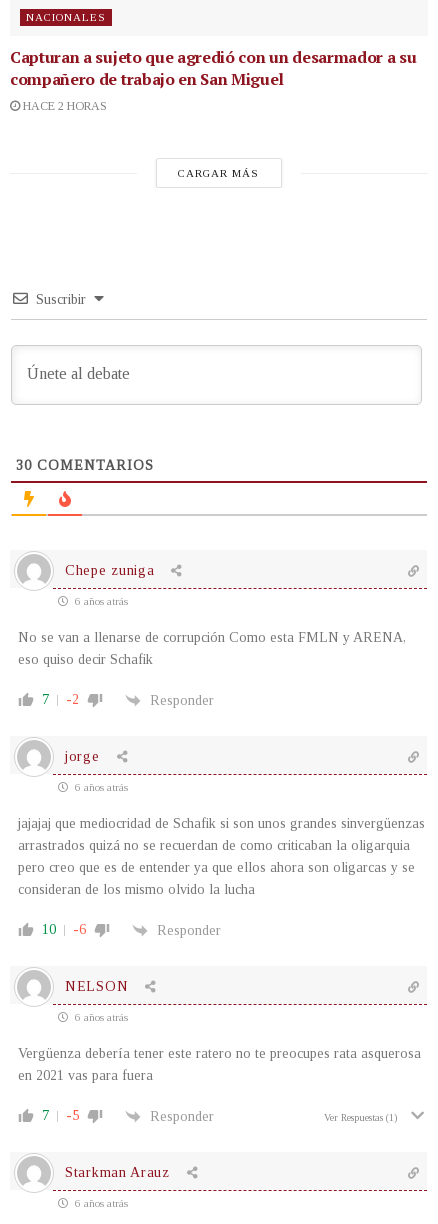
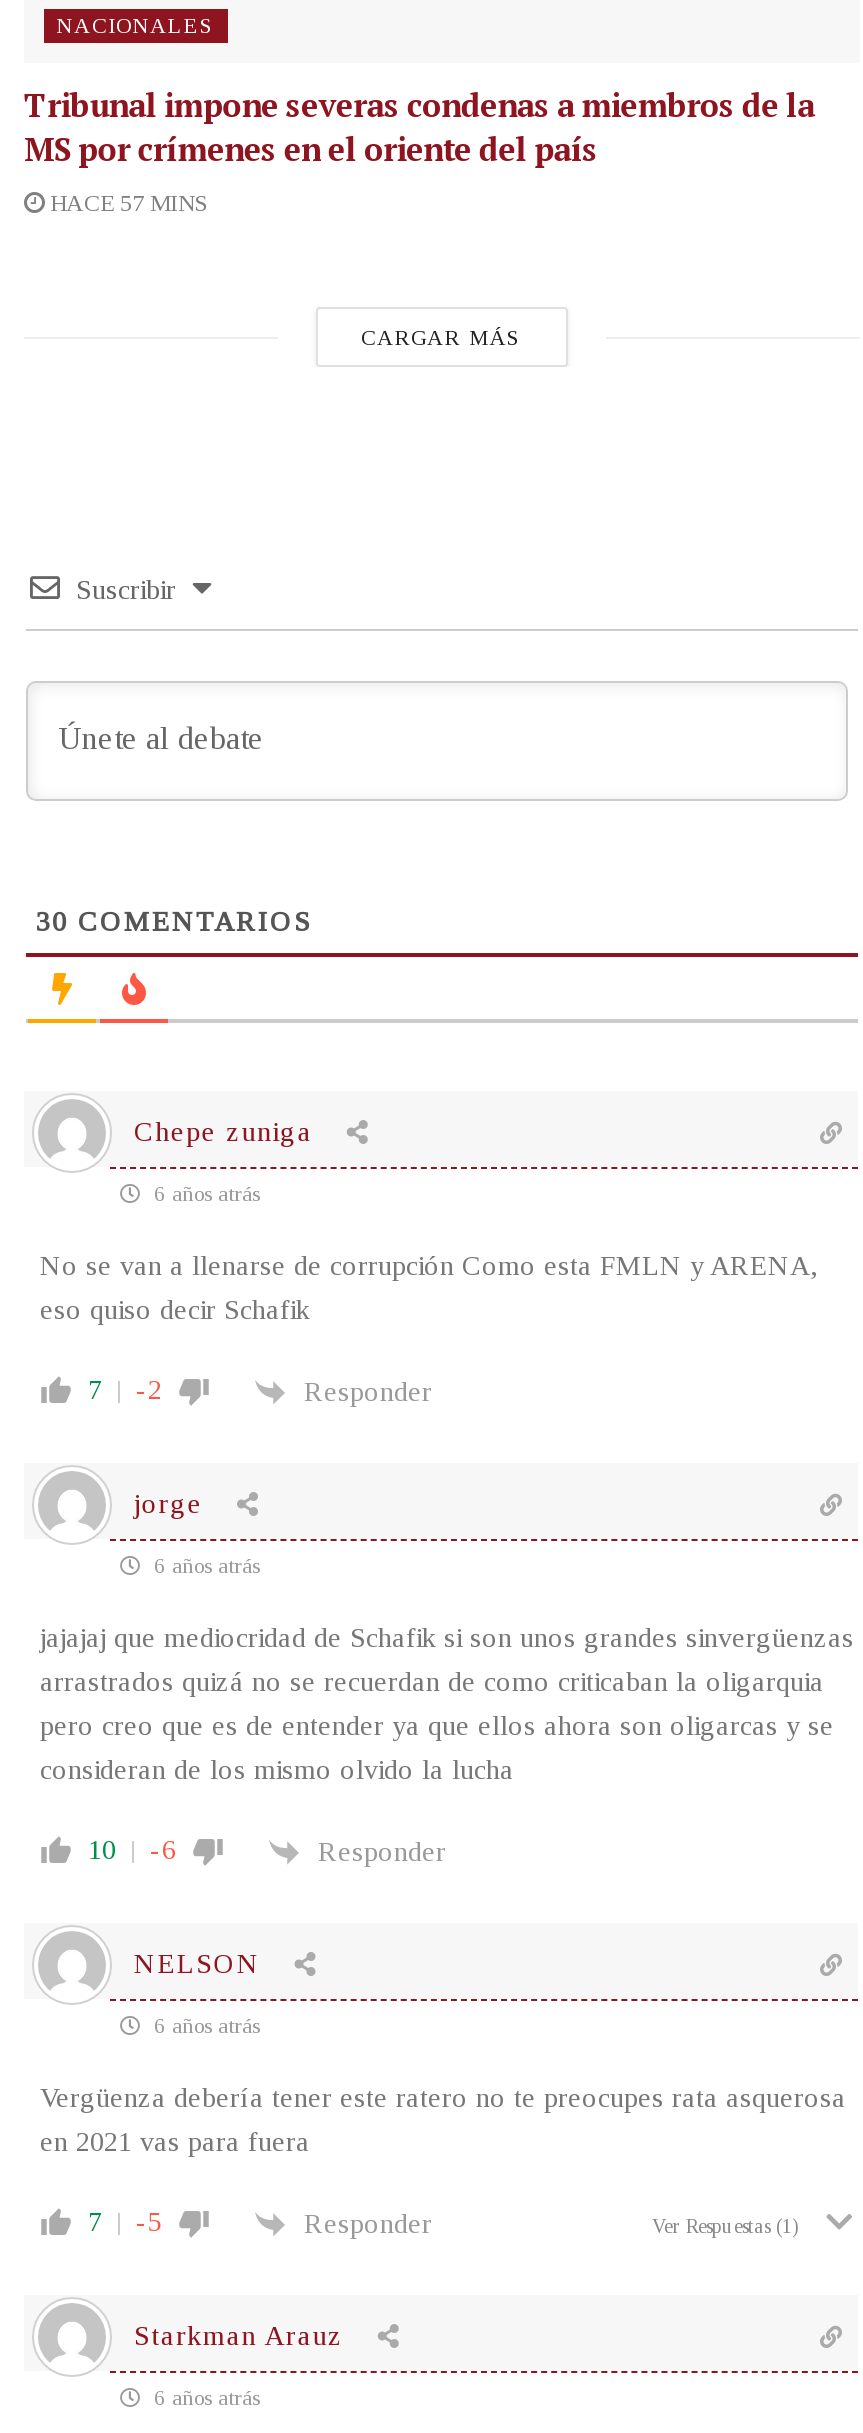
- Capturan a sujeto que agredió con un desarmador a su
- compañero de trabajo en San Miguel
- HACE 2 HORAS
+ Tribunal impone severas condenas a miembros de la
+ MS por crímenes en el oriente del país
+ HACE 57 MINS
